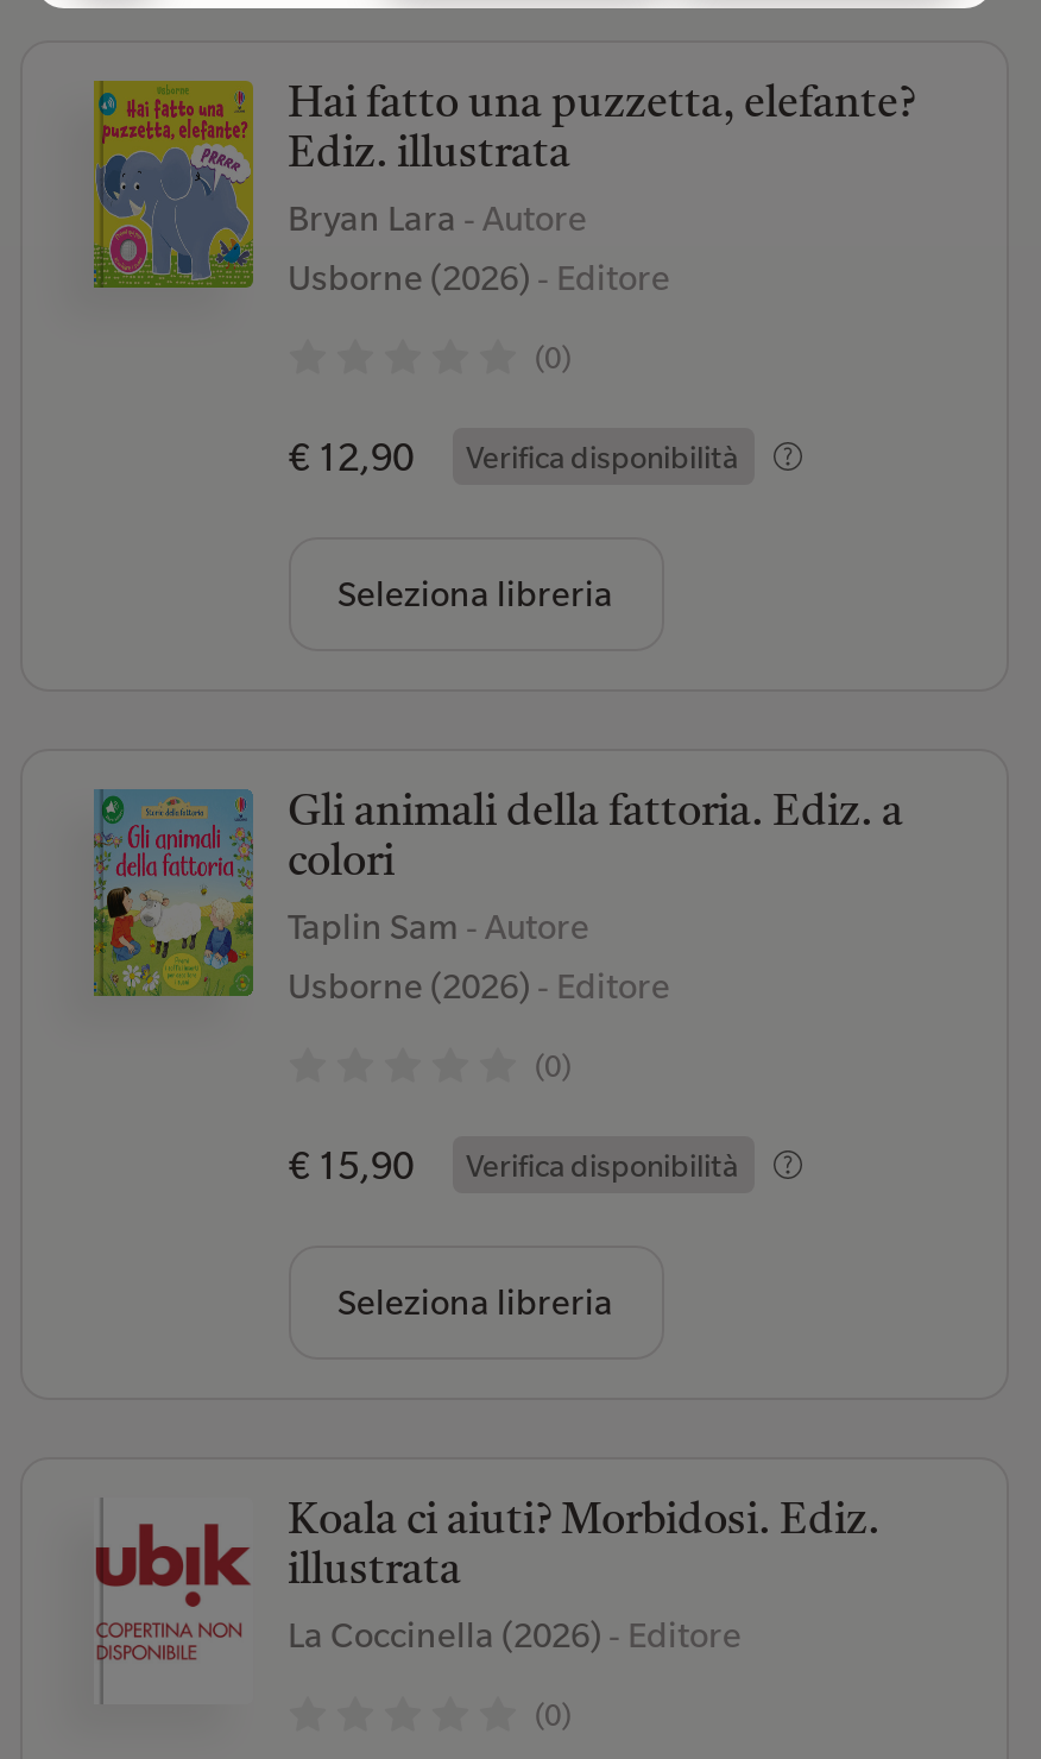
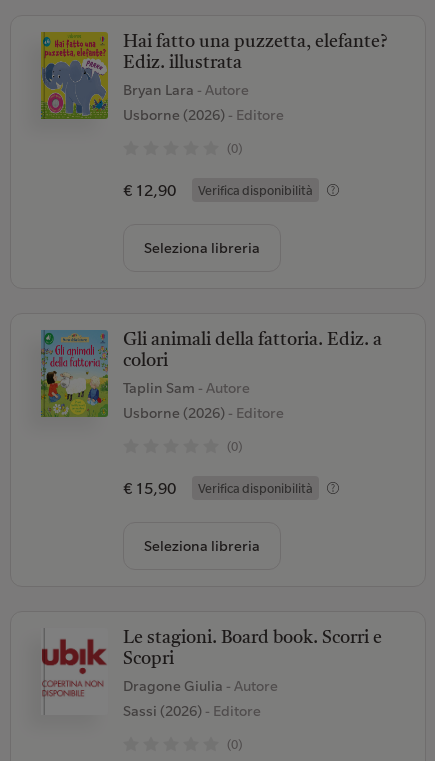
- Koala ci aiuti? Morbidosi. Ediz.
- illustrata
+ Le stagioni. Board book. Scorri e
+ Scopri

- La Coccinella (2026) - Editore
+ Dragone Giulia - Autore
+ Sassi (2026) - Editore
